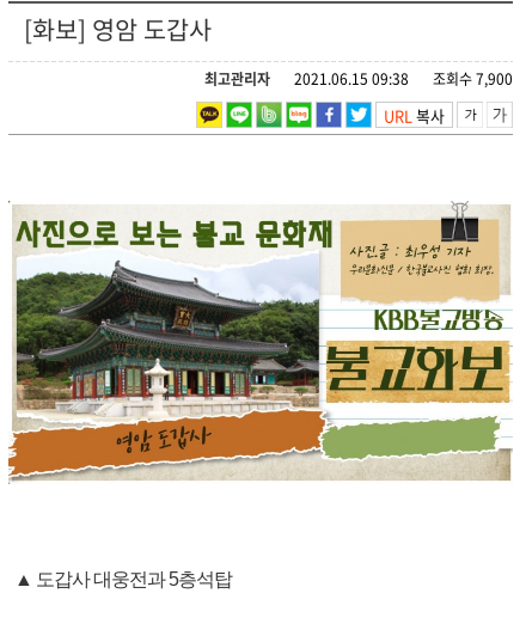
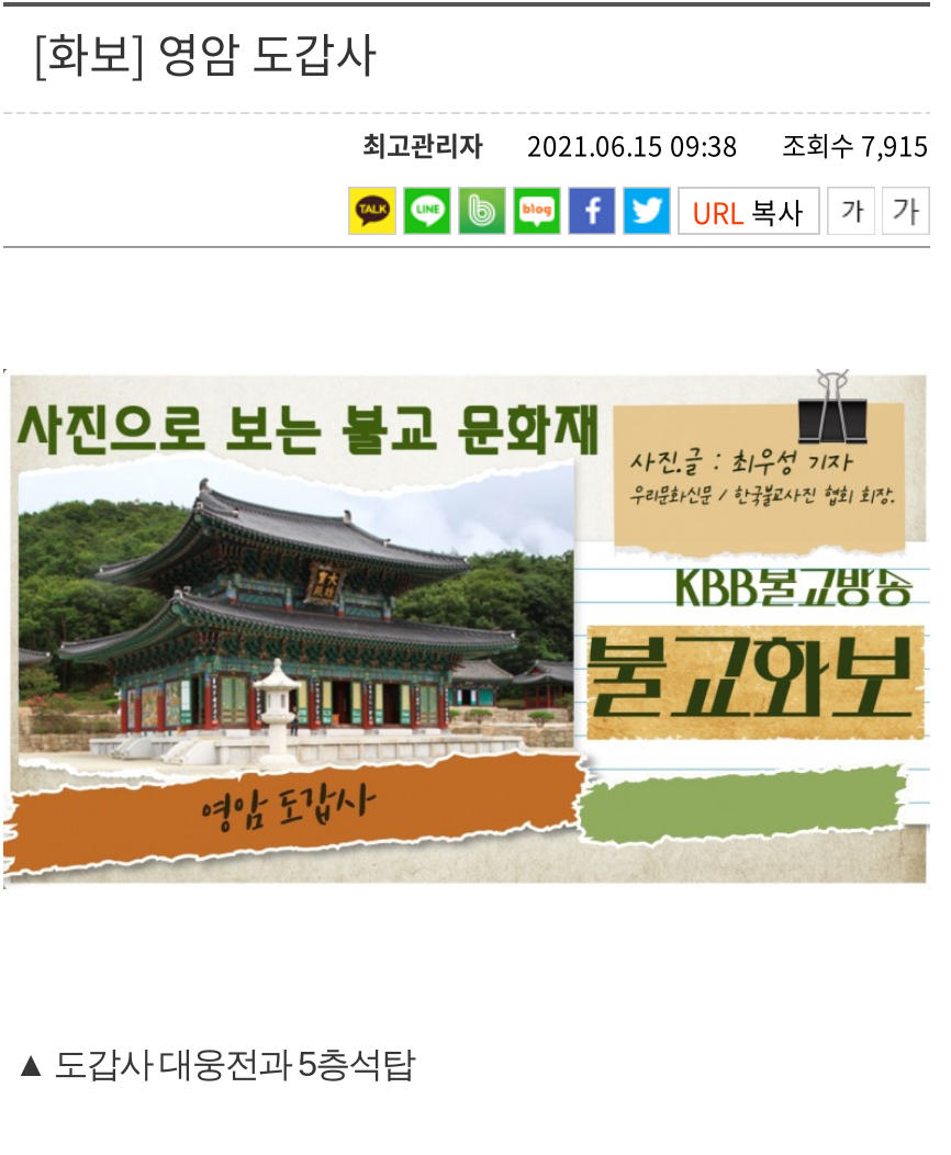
- 최고관리자 2021.06.15 09:38 조회수 7,900
+ 최고관리자 2021.06.15 09:38 조회수 7,915
